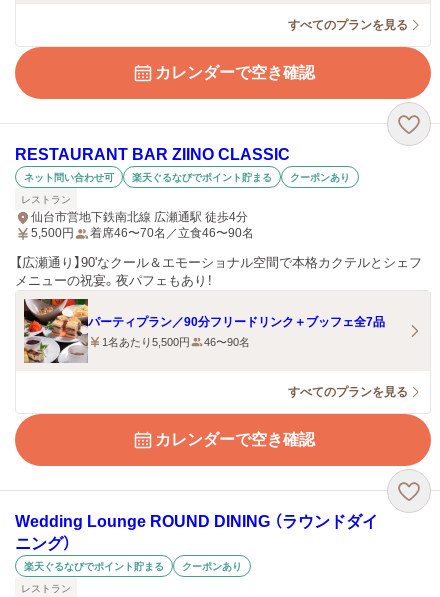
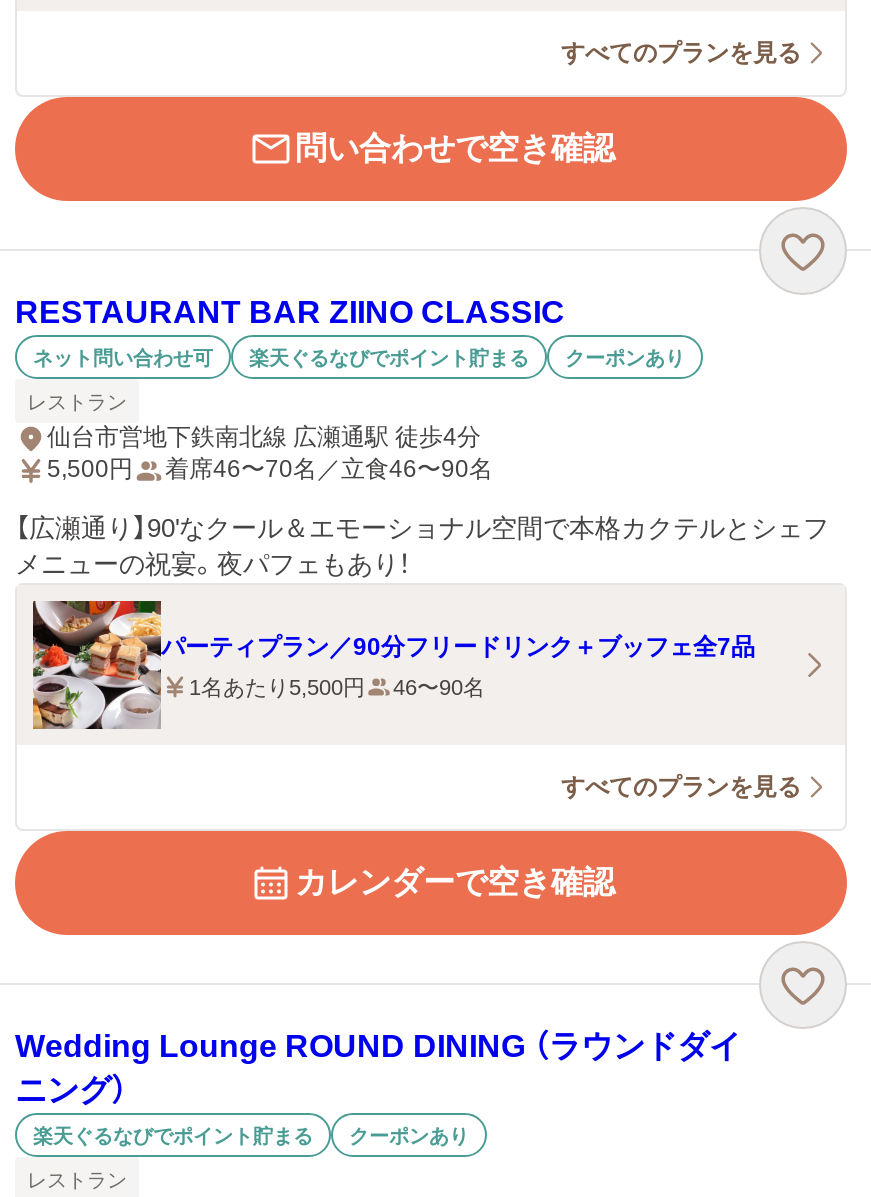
- カレンダーで空き確認
+ 問い合わせで空き確認
